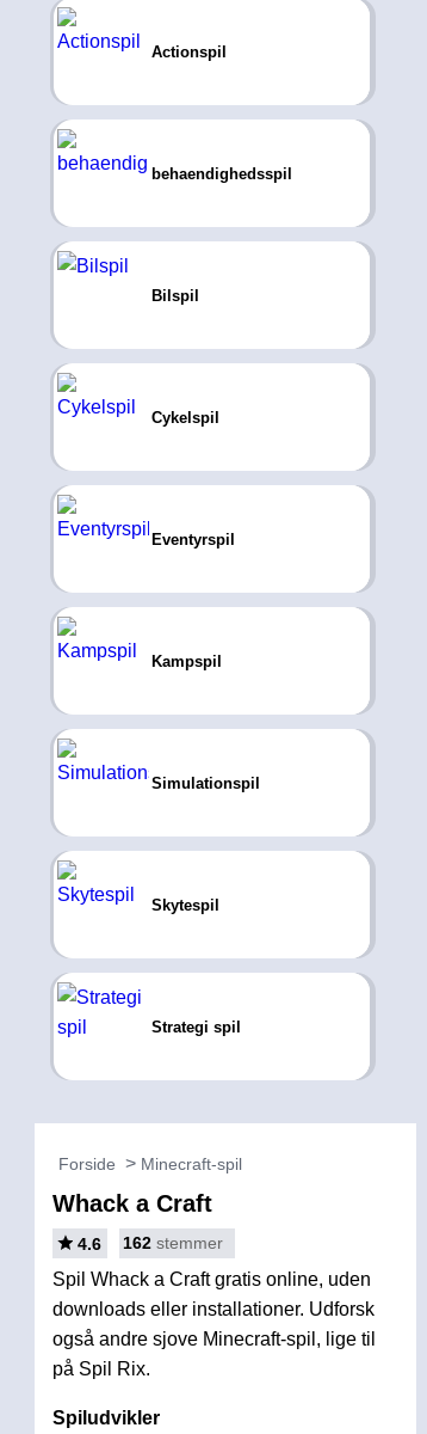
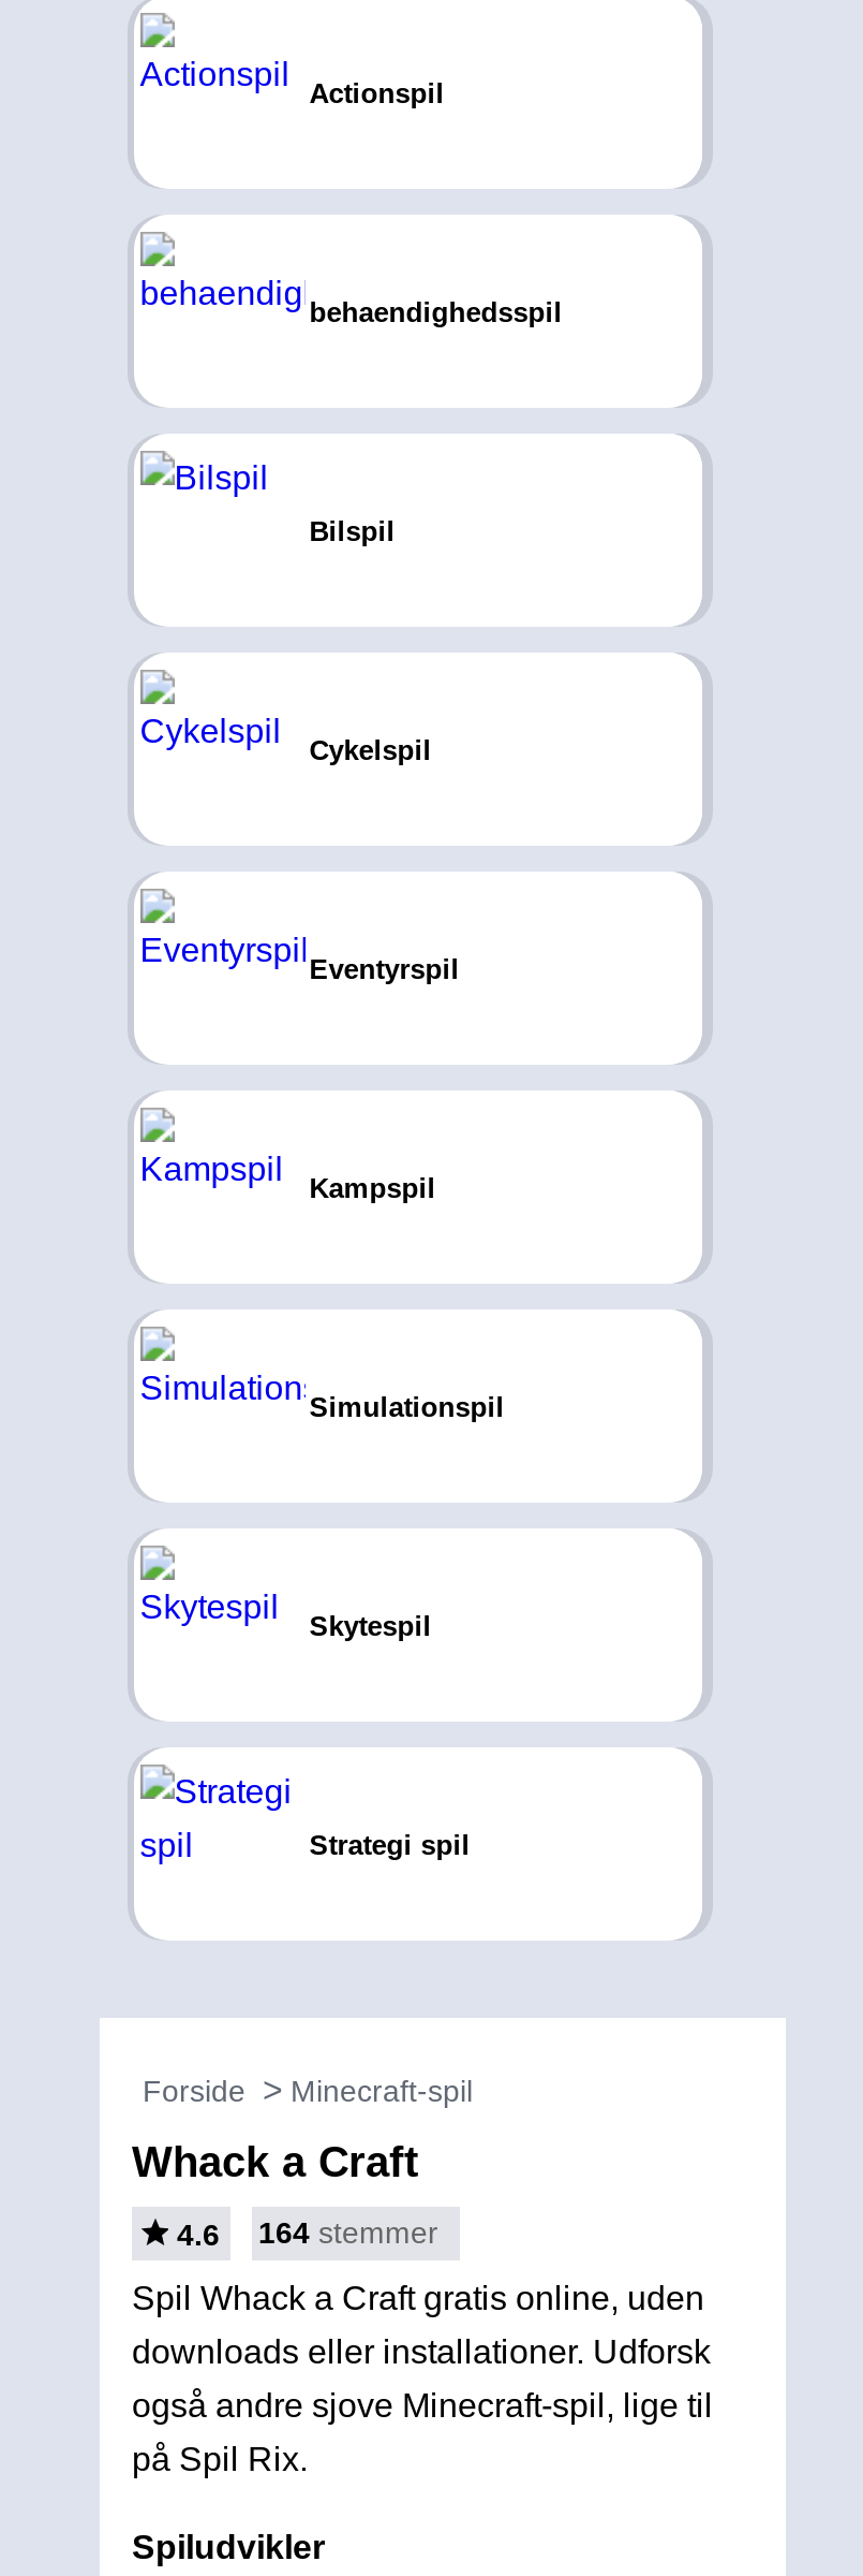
- 4.6 162 stemmer
+ 4.6 164 stemmer
